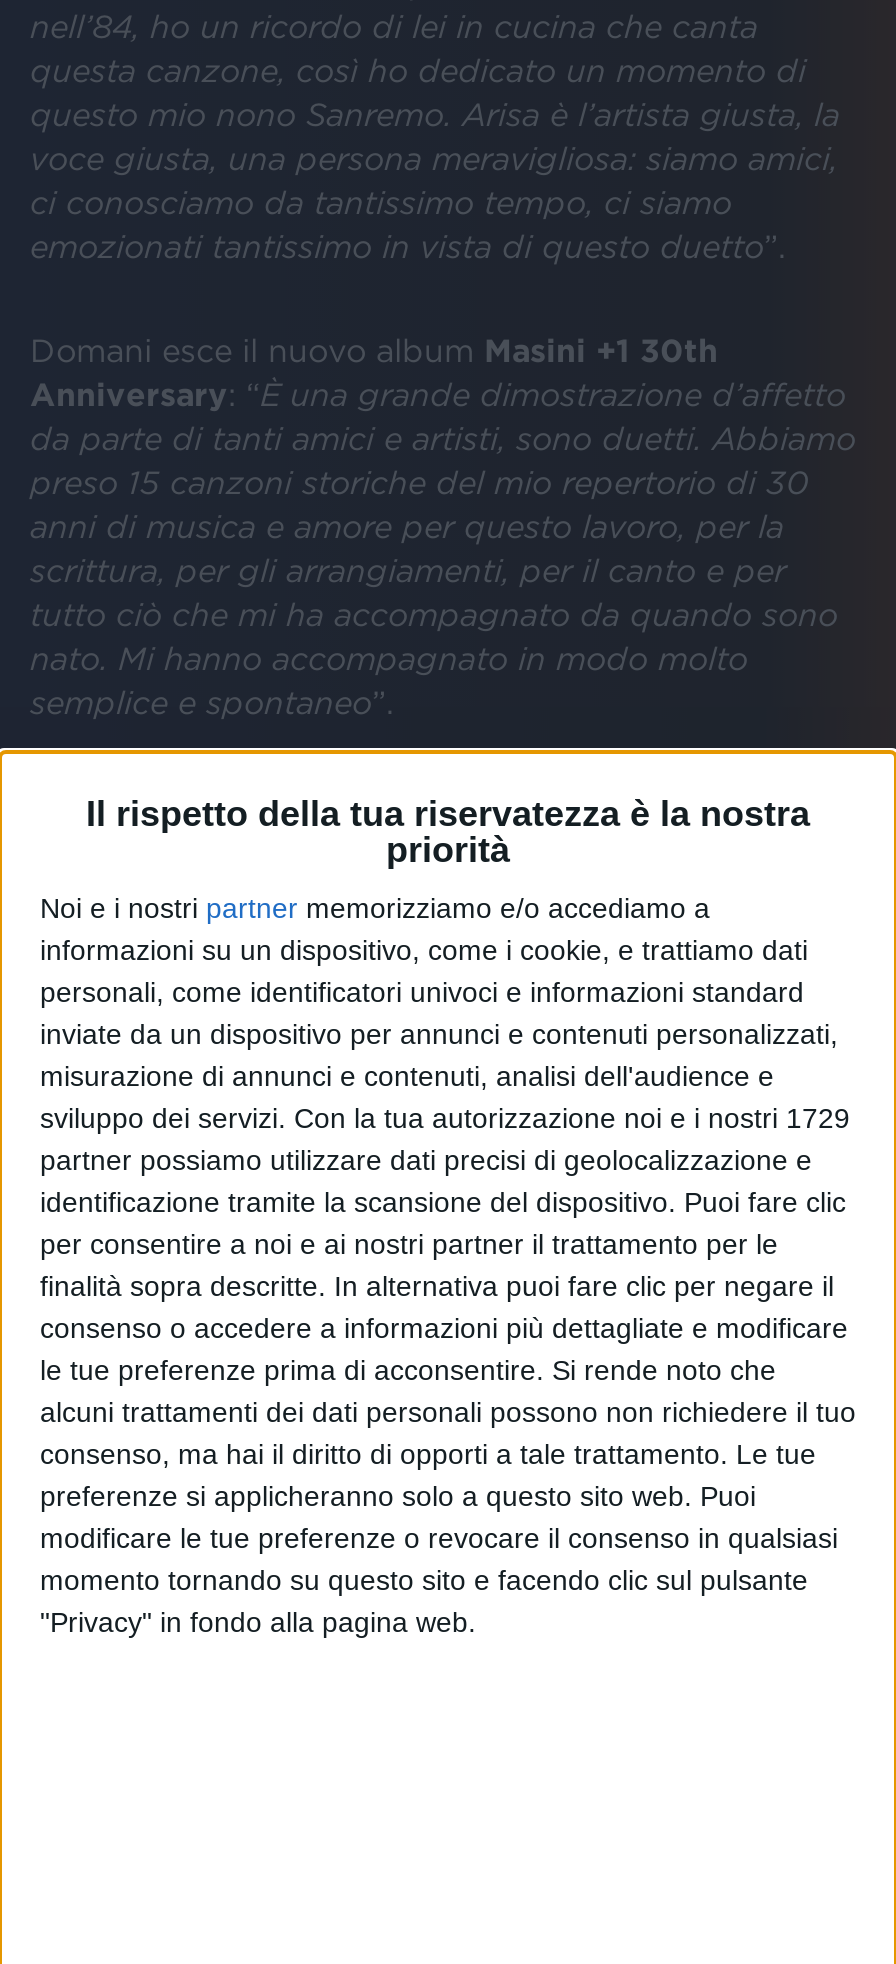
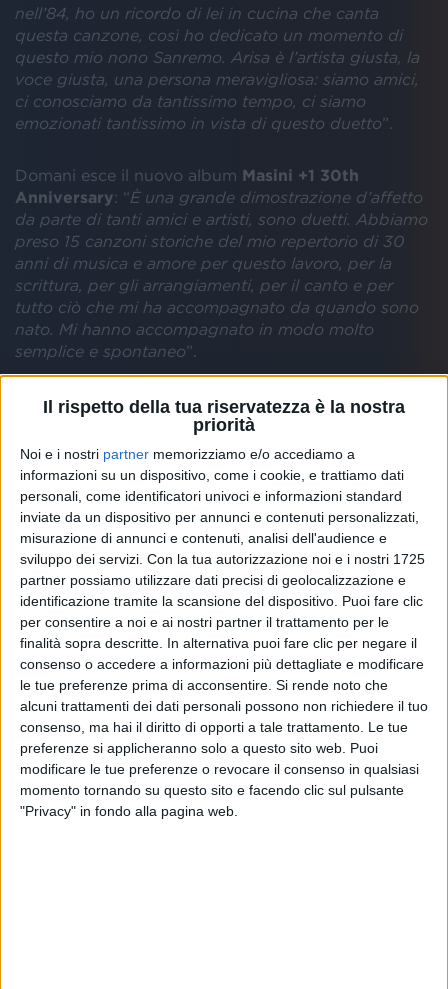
- sviluppo dei servizi. Con la tua autorizzazione noi e i nostri 1729
+ sviluppo dei servizi. Con la tua autorizzazione noi e i nostri 1725
